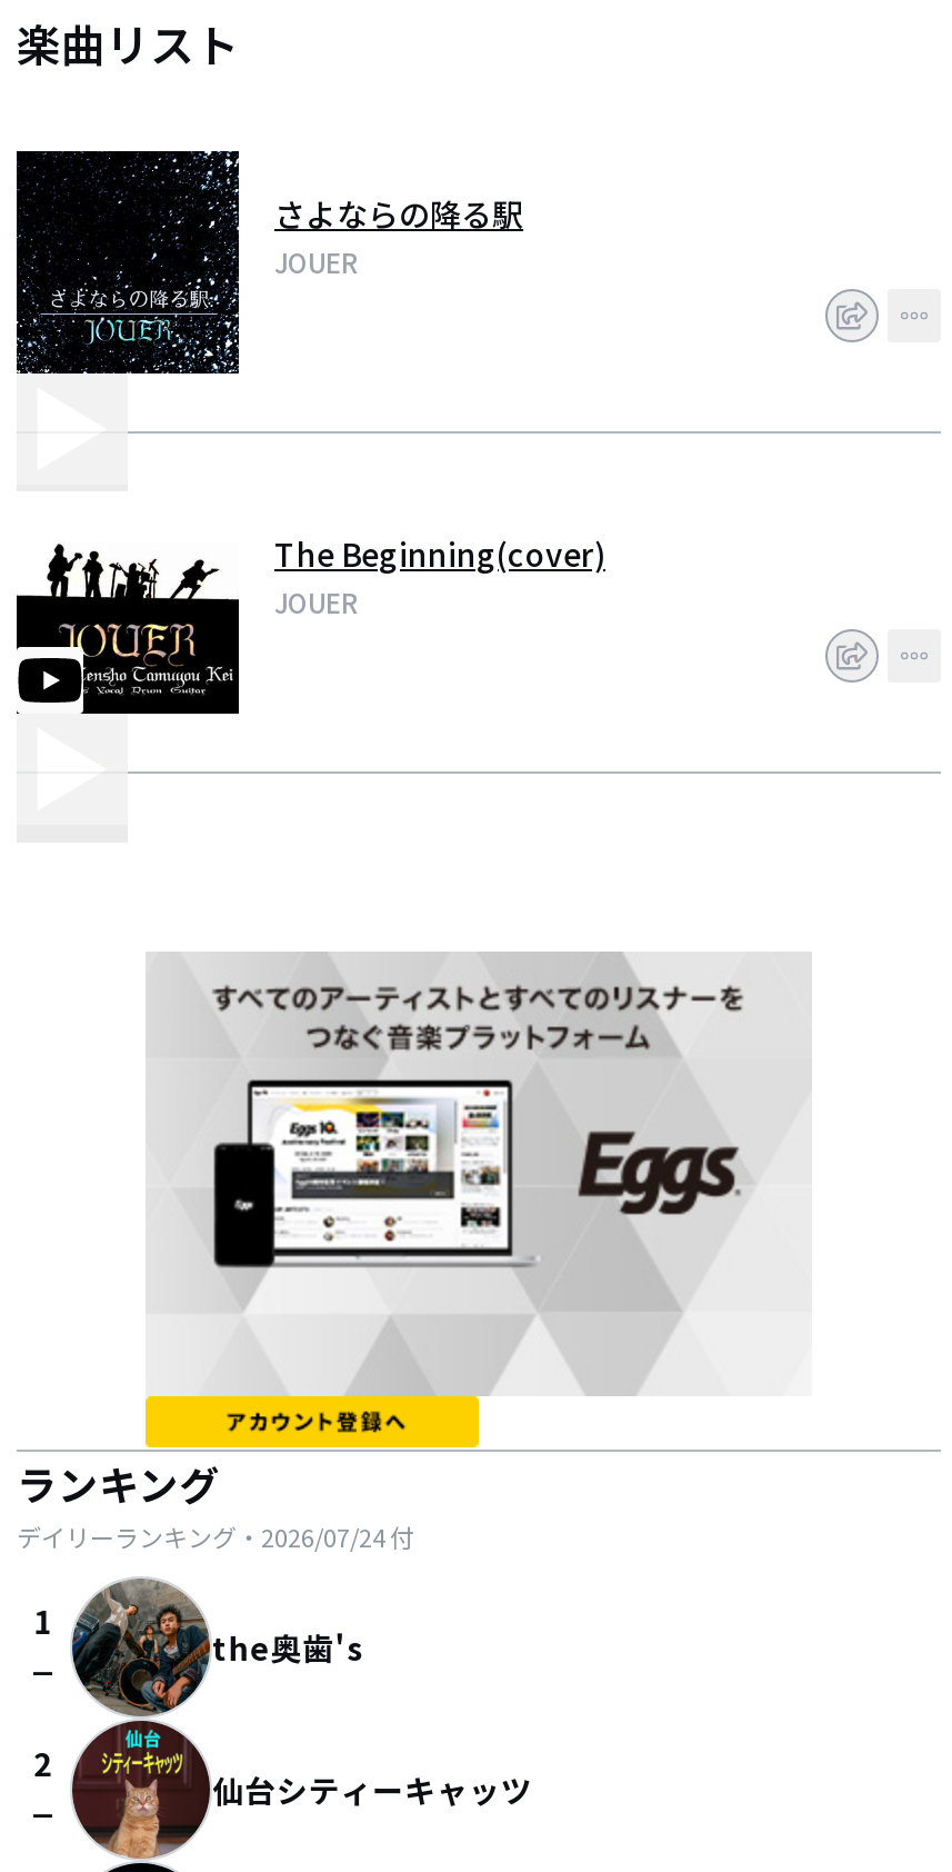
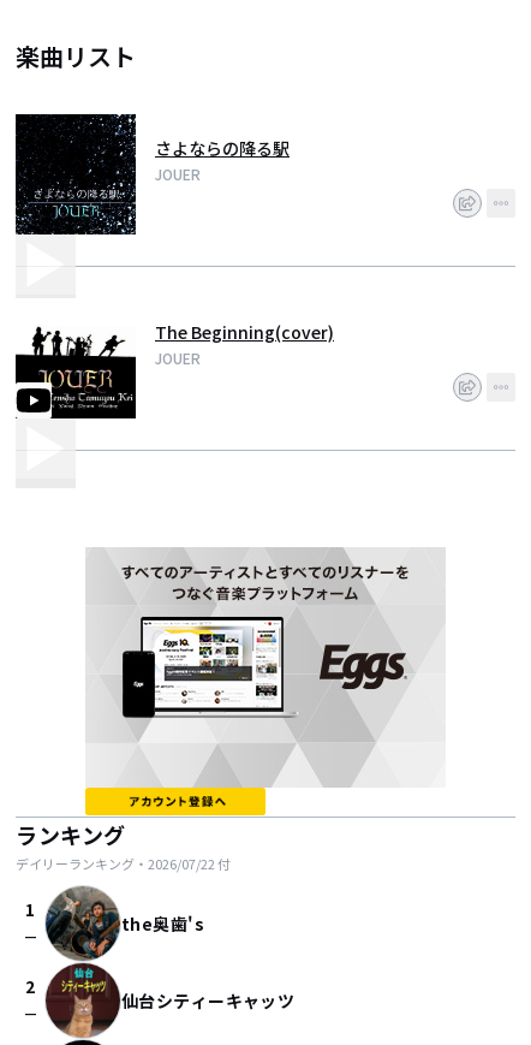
- デイリーランキング・2026/07/24付
+ デイリーランキング・2026/07/22付
